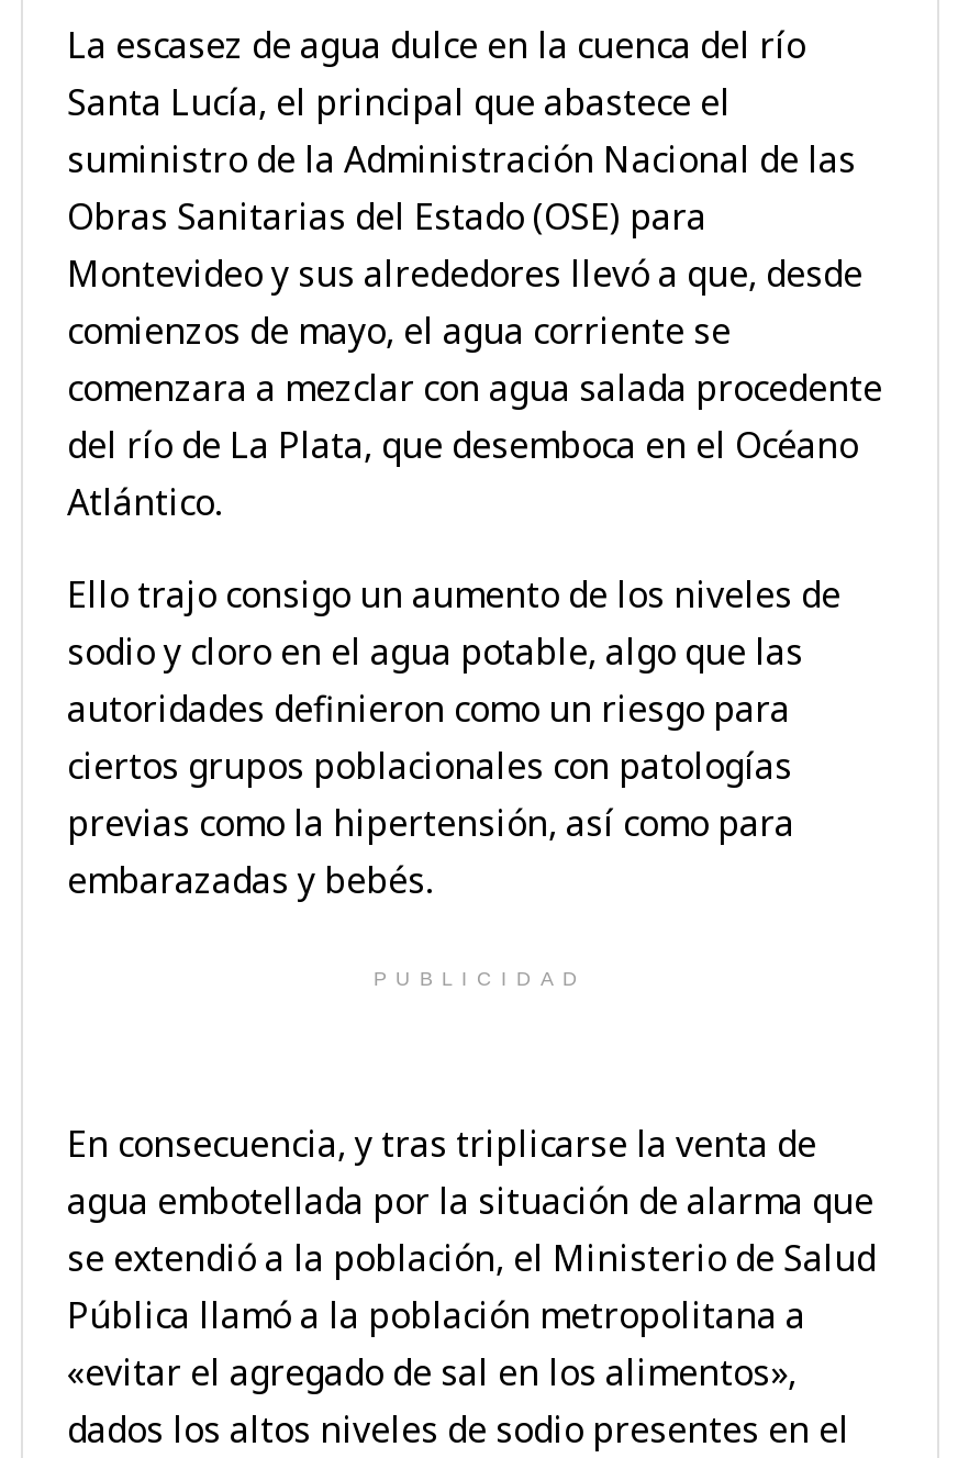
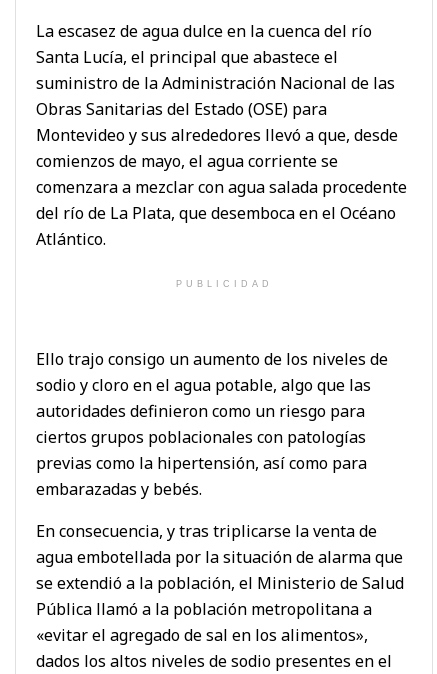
moved down: Ello trajo consigo un aumento de los niveles de | sodio y cloro en el agua potable, algo que las | autoridades definieron como un riesgo para | ciertos grupos poblacionales con patologías | previas como la hipertensión, así como para | embarazadas y bebés.

moved up: PUBLICIDAD
